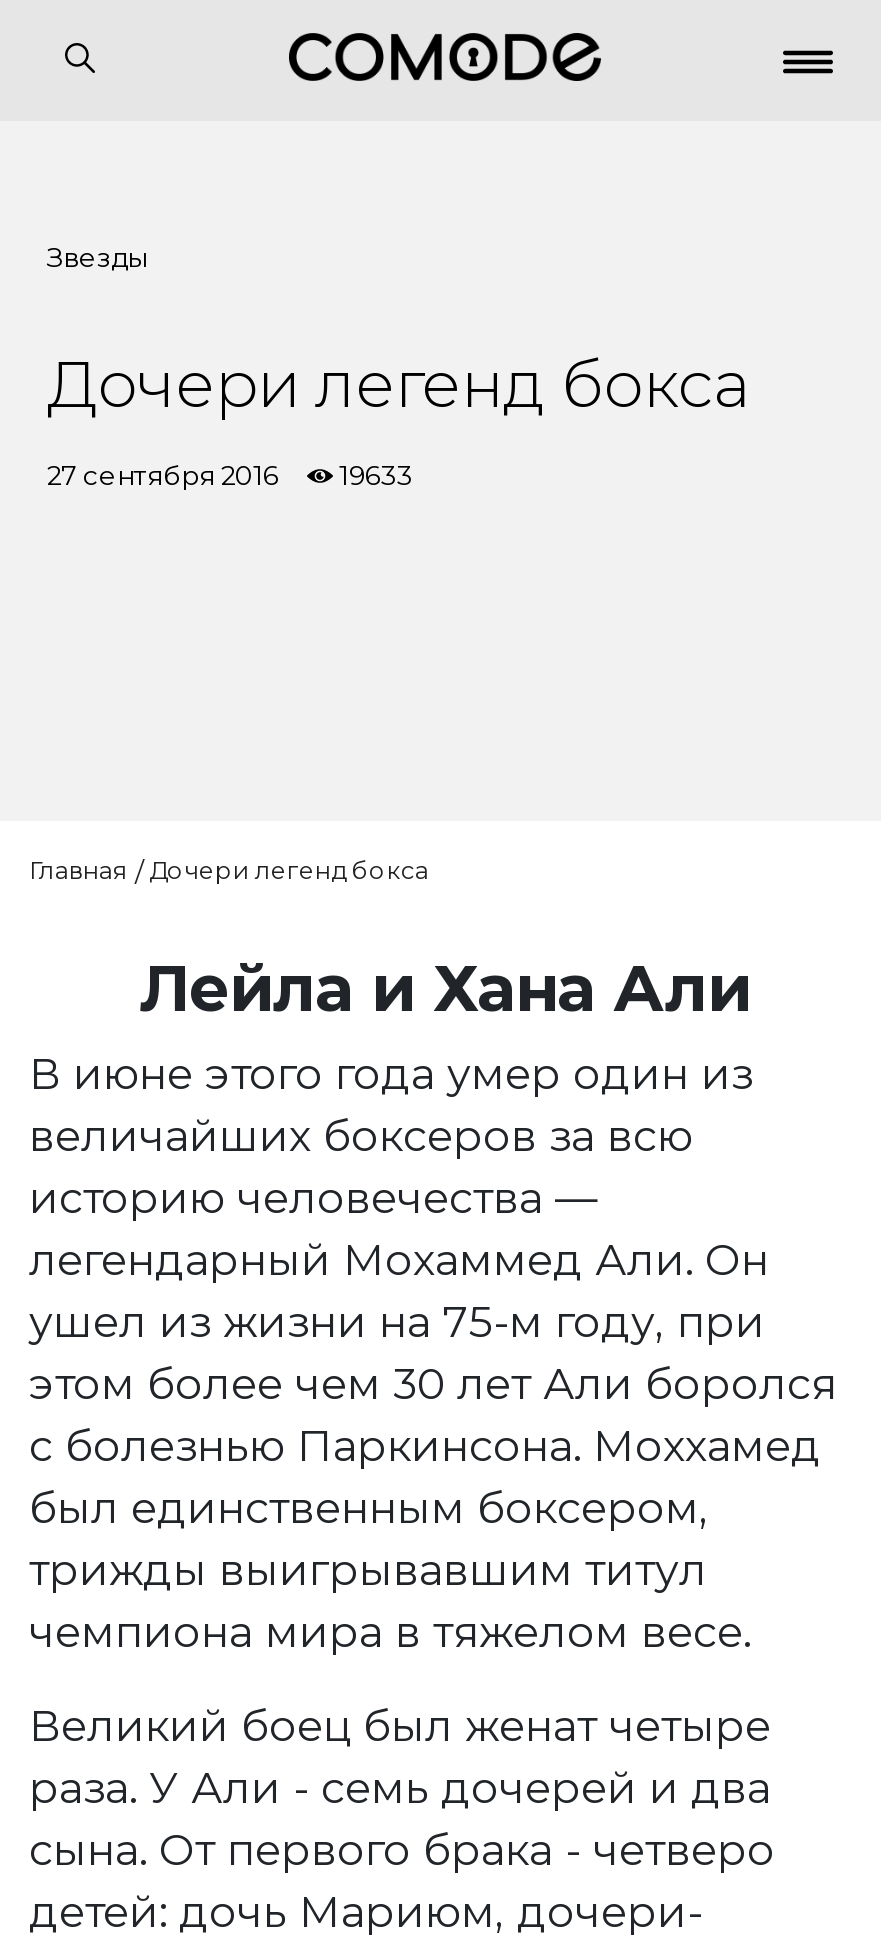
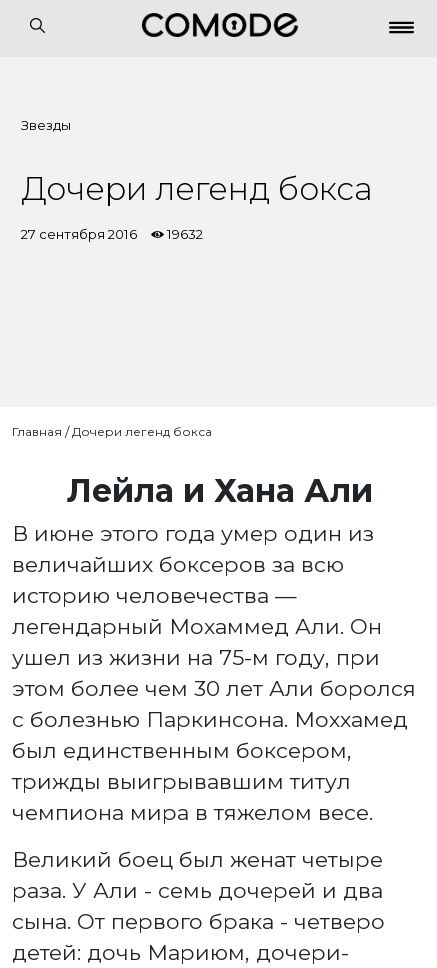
- 27 сентября 2016 19633
+ 27 сентября 2016 19632
